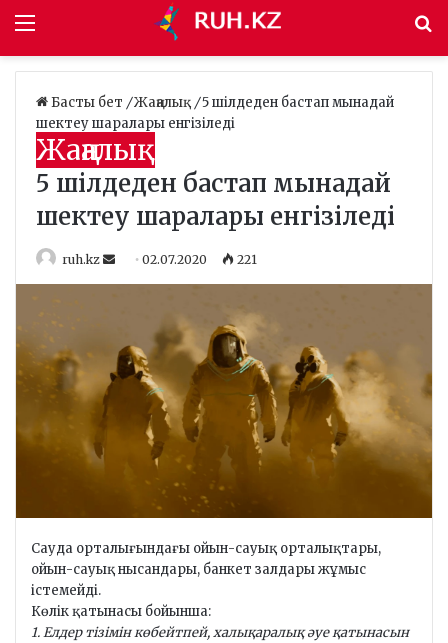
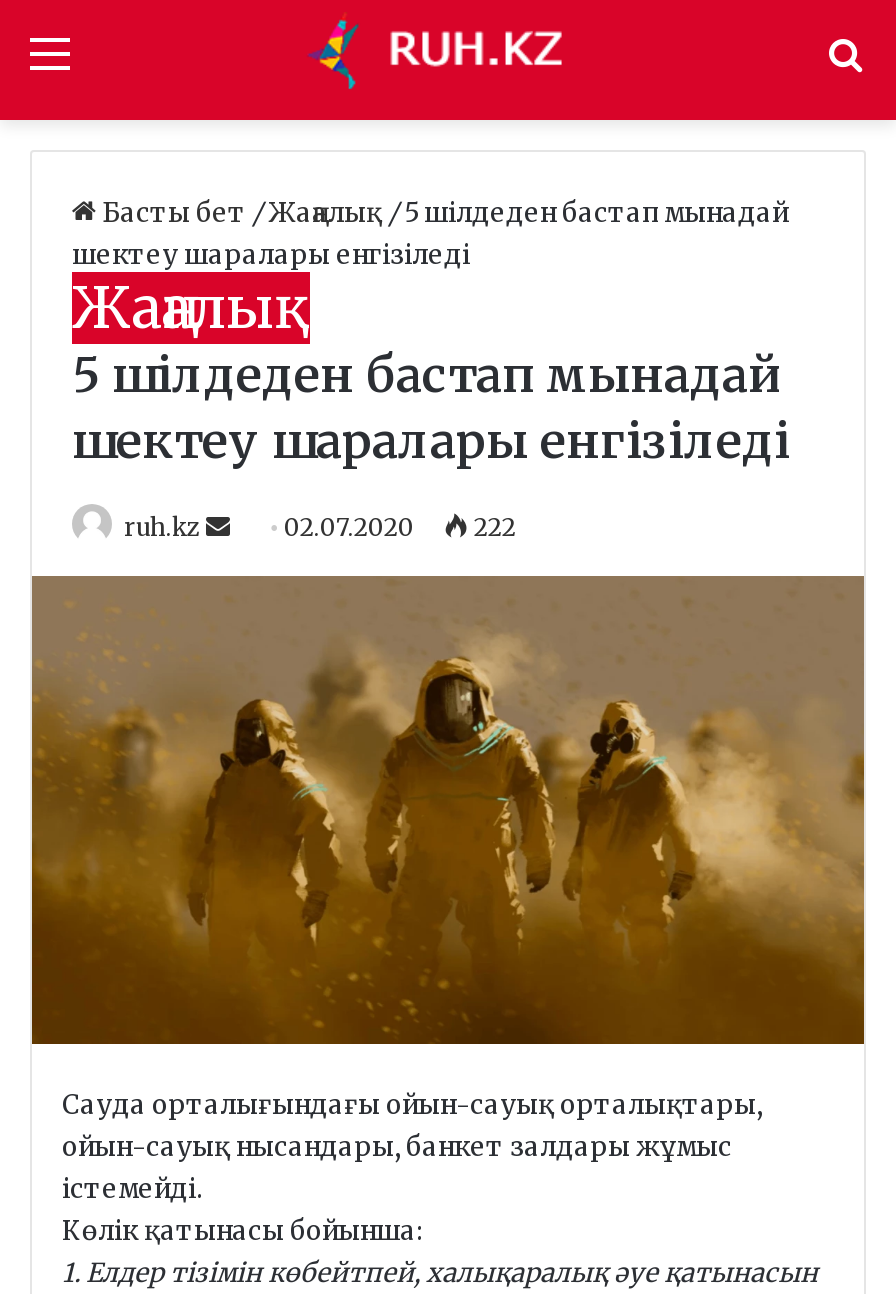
- 221
+ 222
